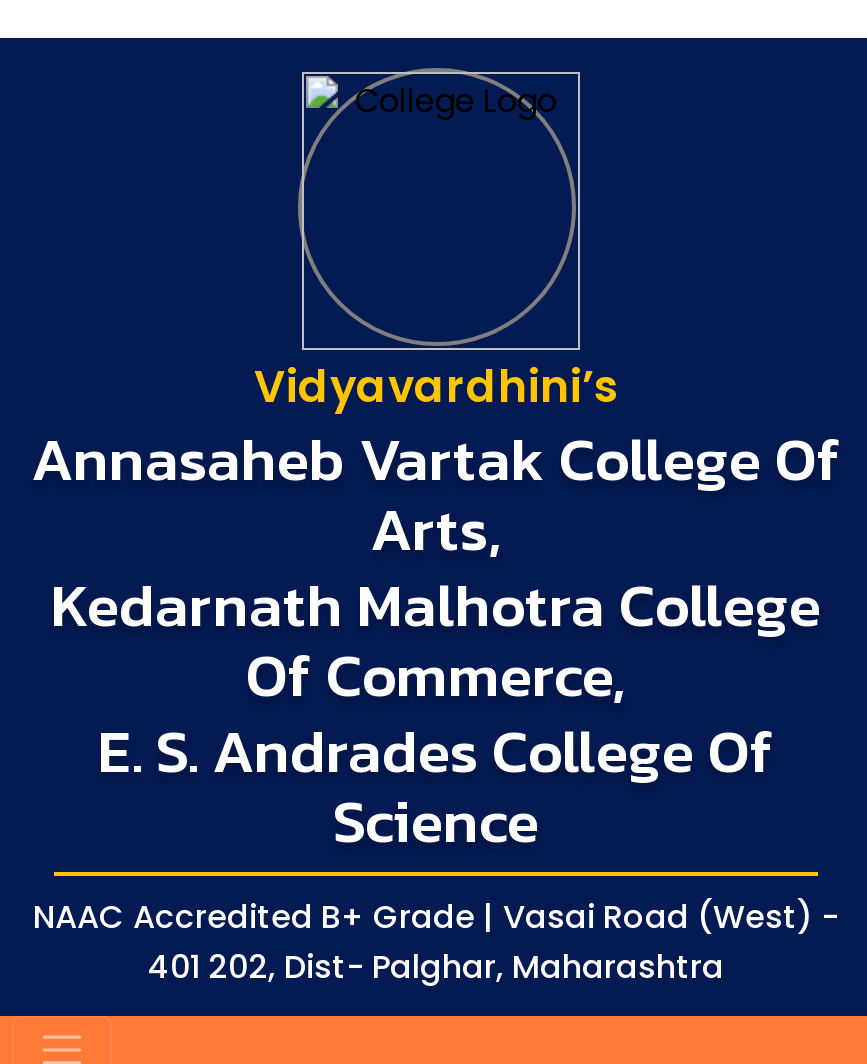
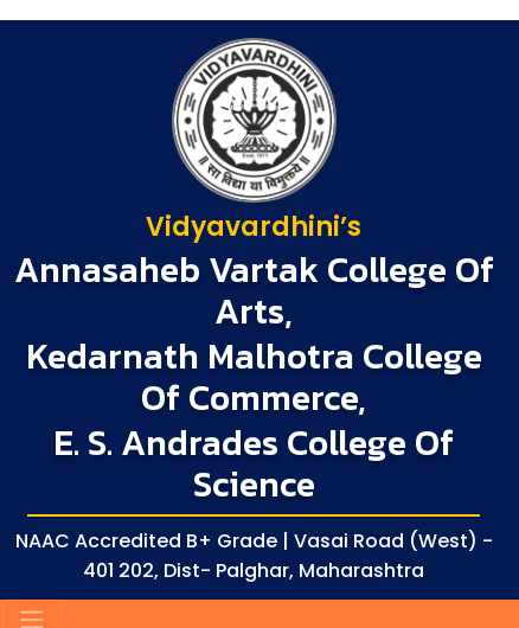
- [image]
+ [image]
